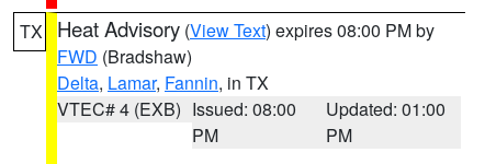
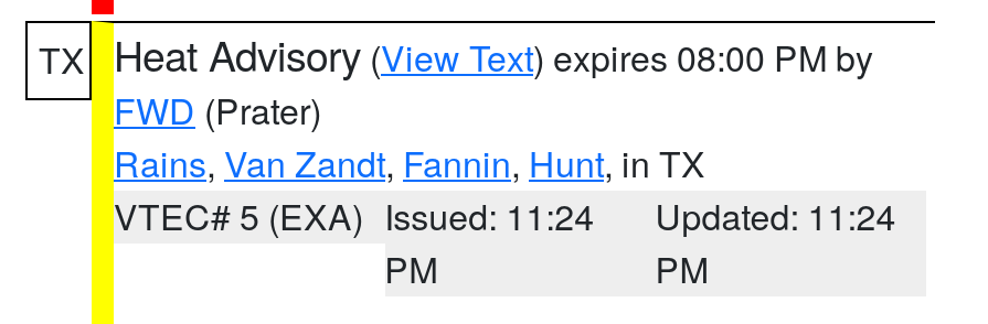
- FWD (Bradshaw)
- Delta, Lamar, Fannin, in TX
- VTEC# 4 (EXB) Issued: 08:00
+ FWD (Prater)
+ Rains, Van Zandt, Fannin, Hunt, in TX
+ VTEC# 5 (EXA) Issued: 11:24

- Updated: 01:00
+ Updated: 11:24
